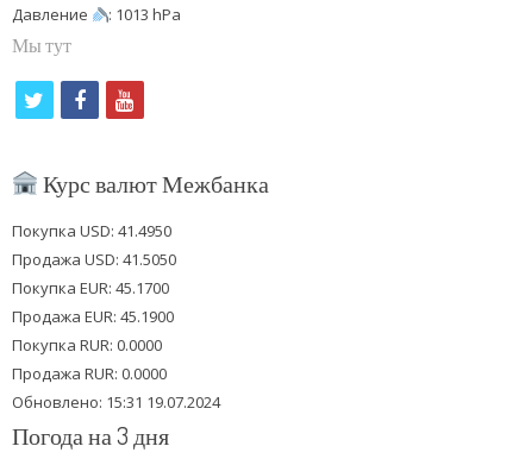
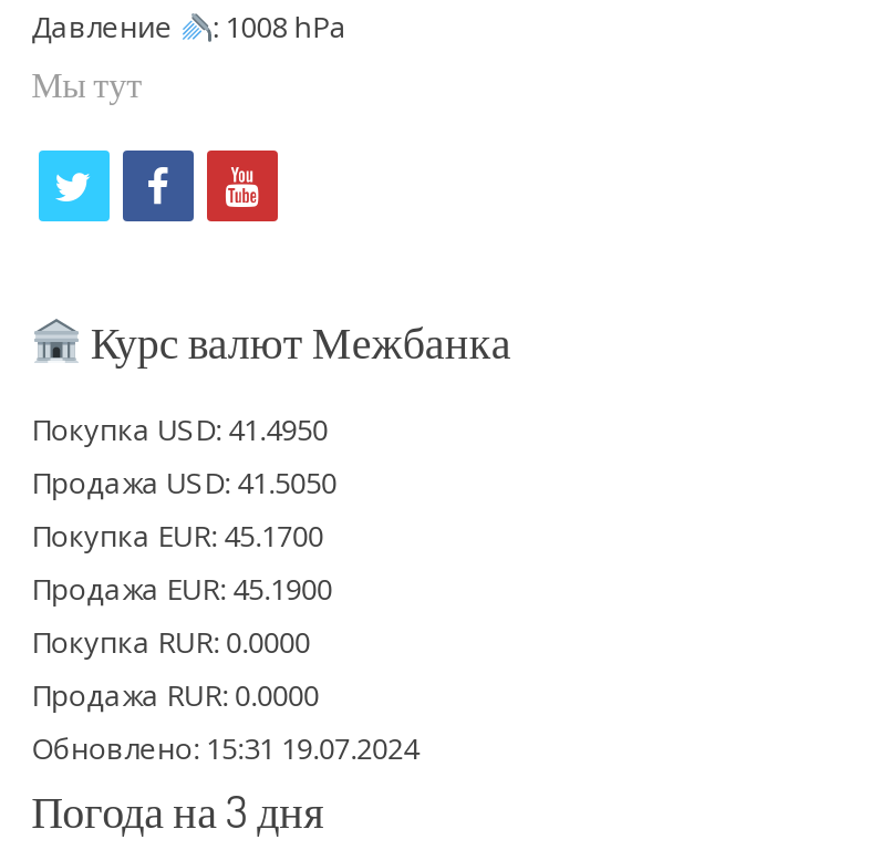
- Давление : 1013 hPa
+ Давление : 1008 hPa
